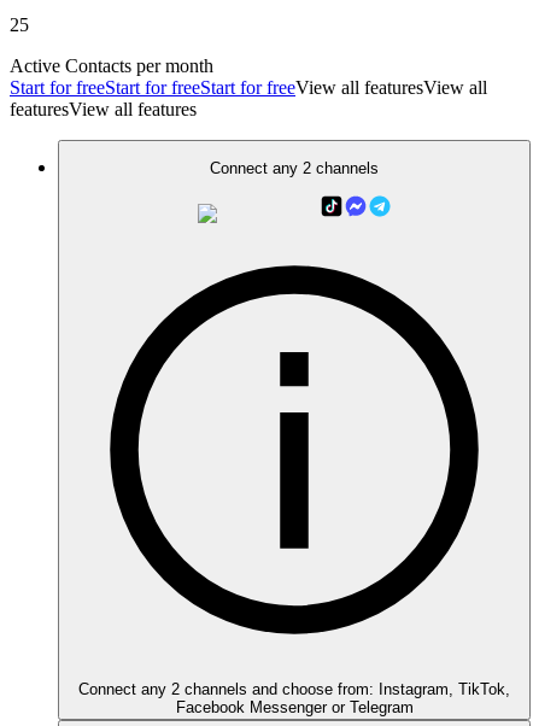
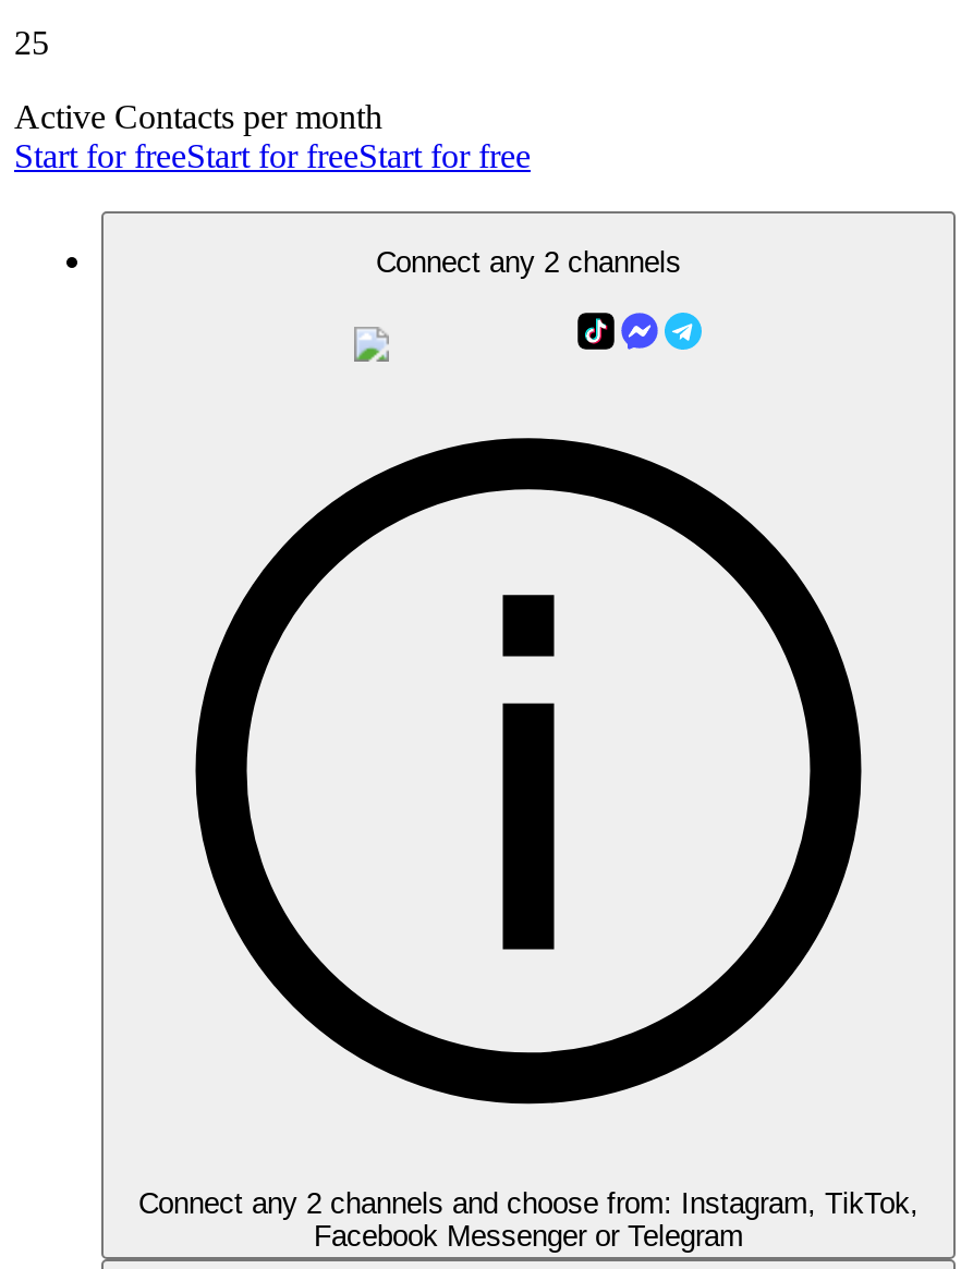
- Start for freeStart for freeStart for freeView all featuresView all
- featuresView all features
+ Start for freeStart for freeStart for free
